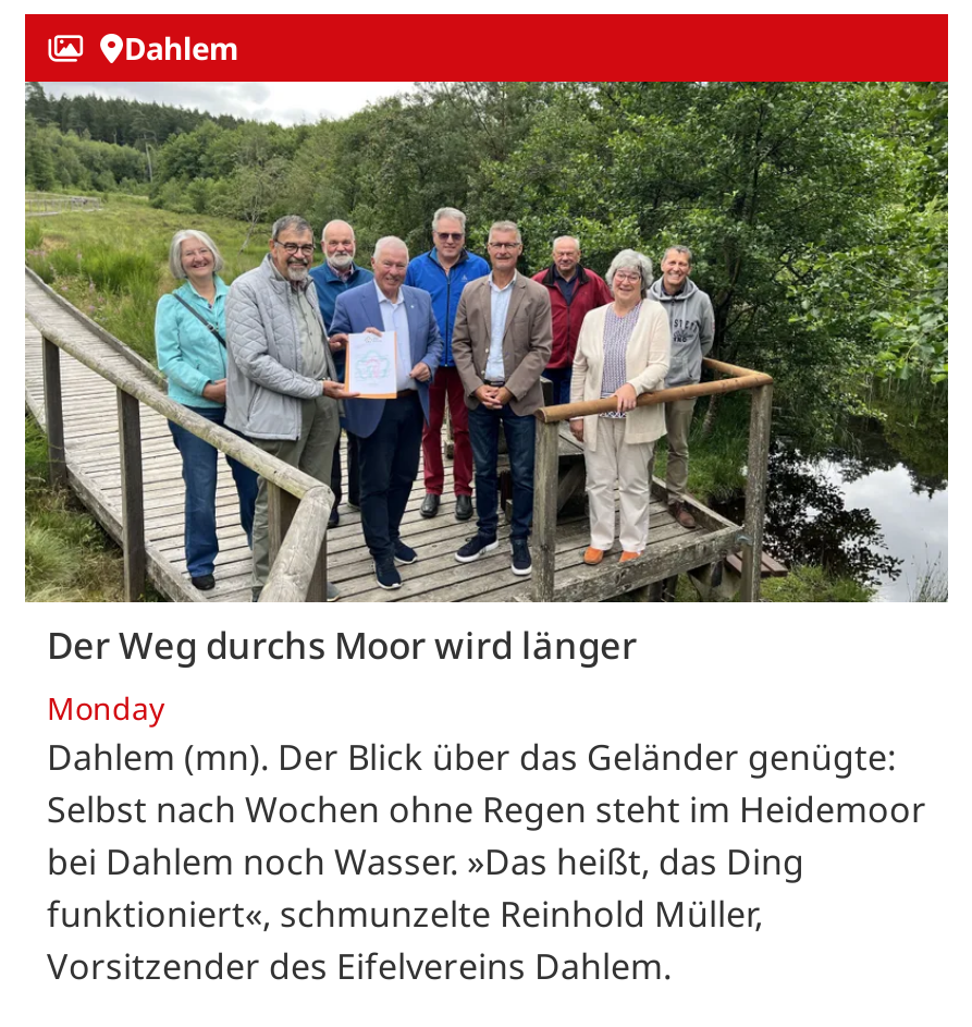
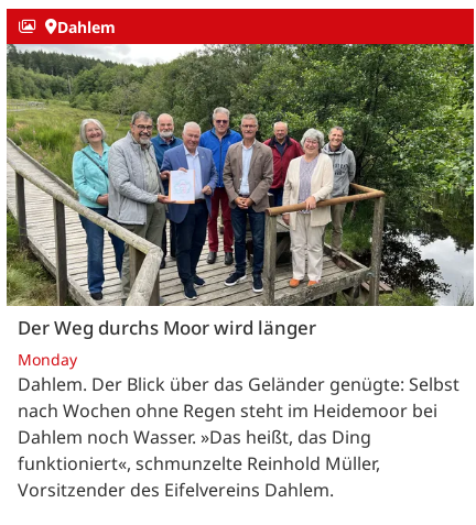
- Dahlem (mn). Der Blick über das Geländer genügte:
- Selbst nach Wochen ohne Regen steht im Heidemoor
- bei Dahlem noch Wasser. »Das heißt, das Ding
+ Dahlem. Der Blick über das Geländer genügte: Selbst
+ nach Wochen ohne Regen steht im Heidemoor bei
+ Dahlem noch Wasser. »Das heißt, das Ding
